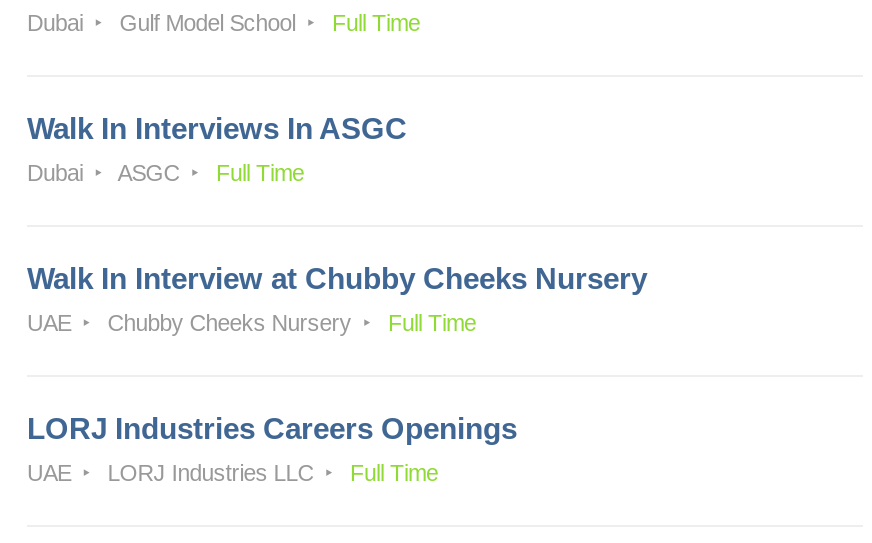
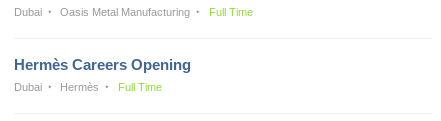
- Gulf Model School
+ Oasis Metal Manufacturing

- Walk In Interviews In ASGC
+ Hermès Careers Opening

- ASGC
- Full Time
- Walk In Interview at Chubby Cheeks Nursery
- UAE
- Chubby Cheeks Nursery
- Full Time
- LORJ Industries Careers Openings
- UAE
- LORJ Industries LLC
+ Hermès
